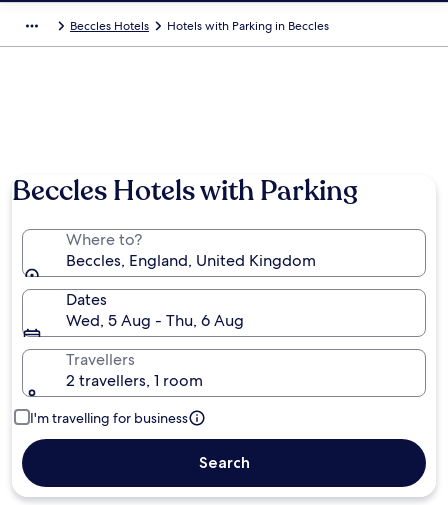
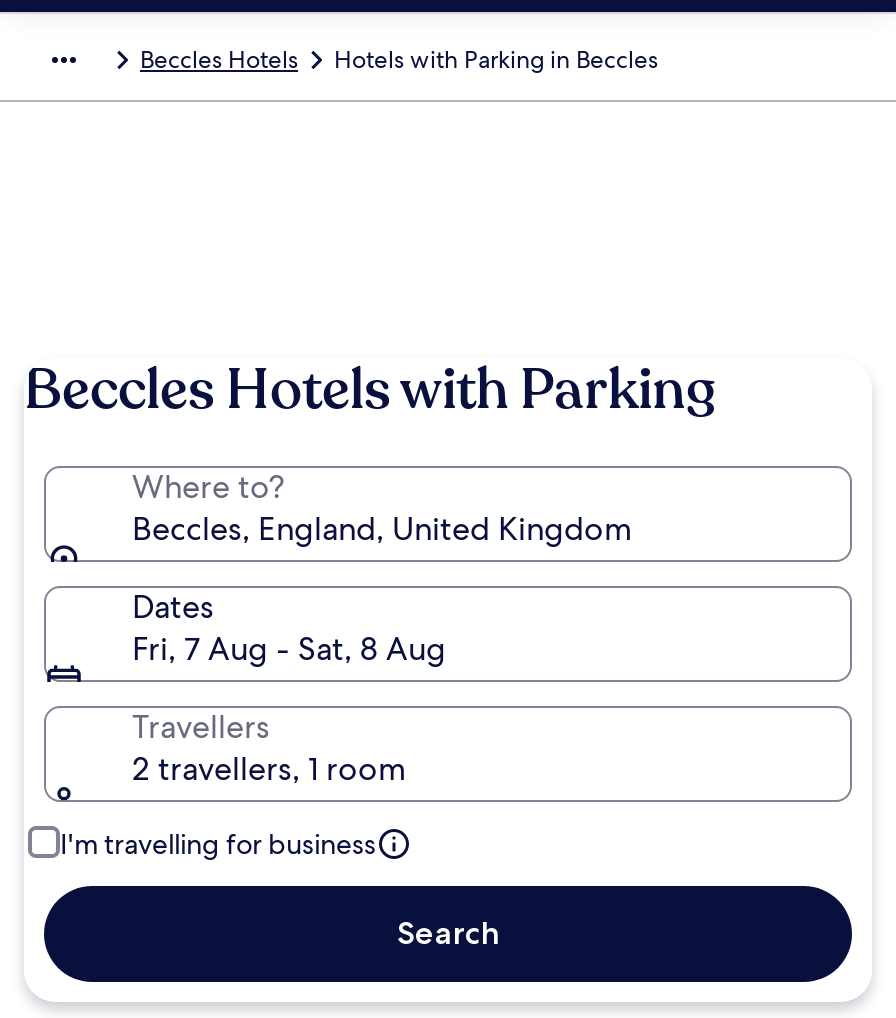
- Wed, 5 Aug - Thu, 6 Aug
+ Fri, 7 Aug - Sat, 8 Aug
